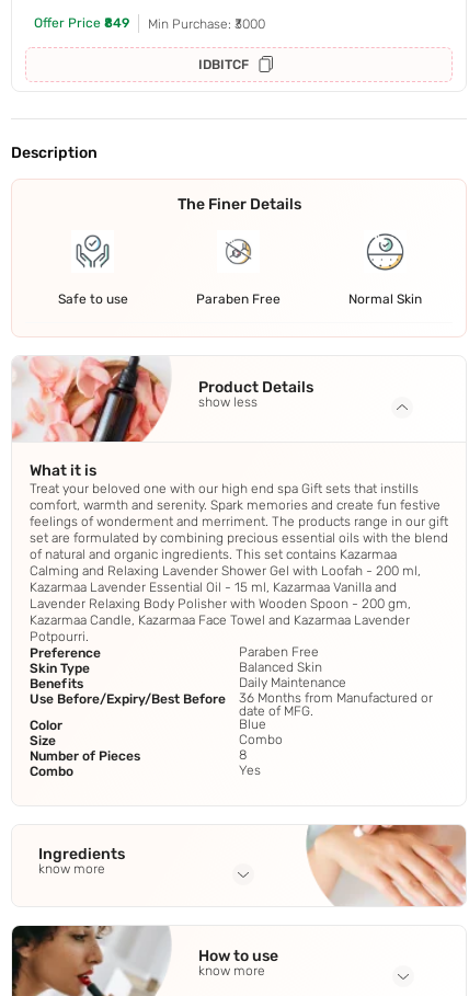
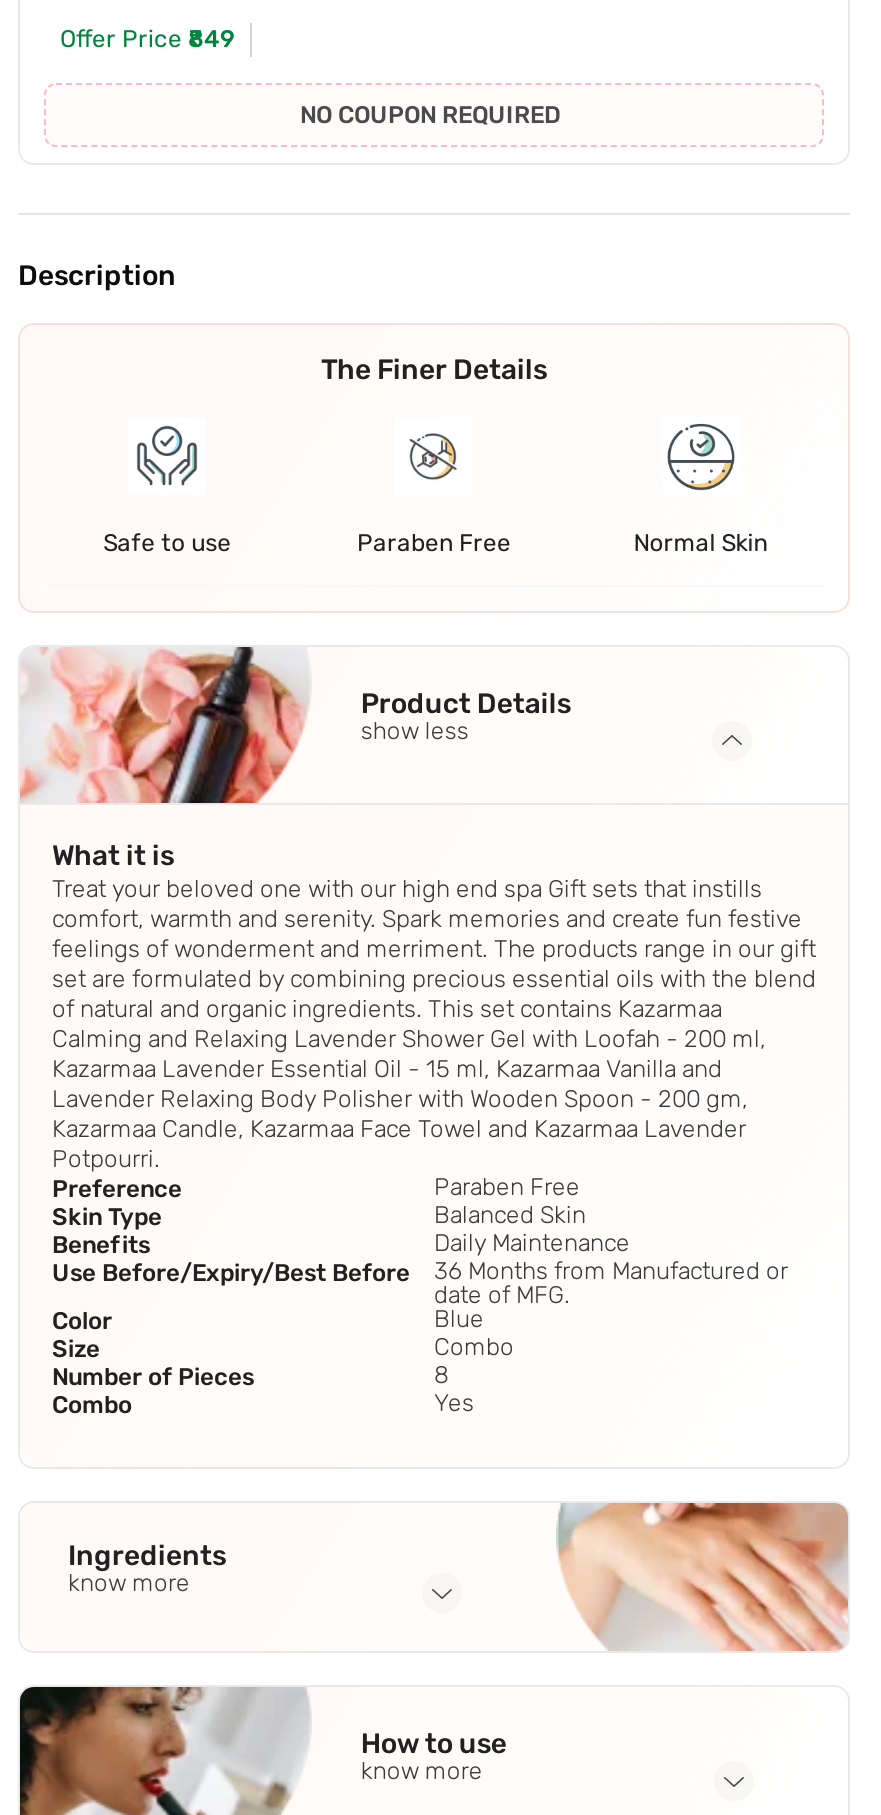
- Min Purchase: ₹3000
- IDBITCF
+ NO COUPON REQUIRED
